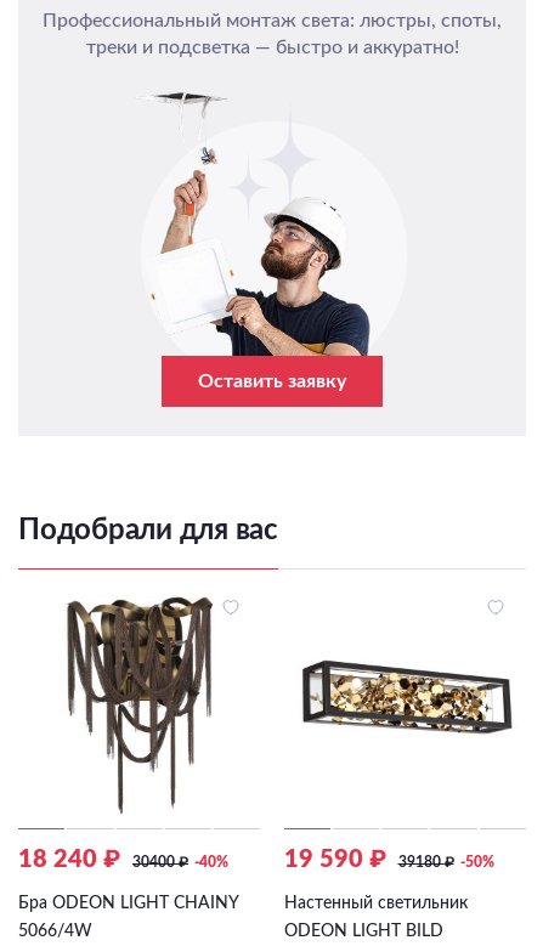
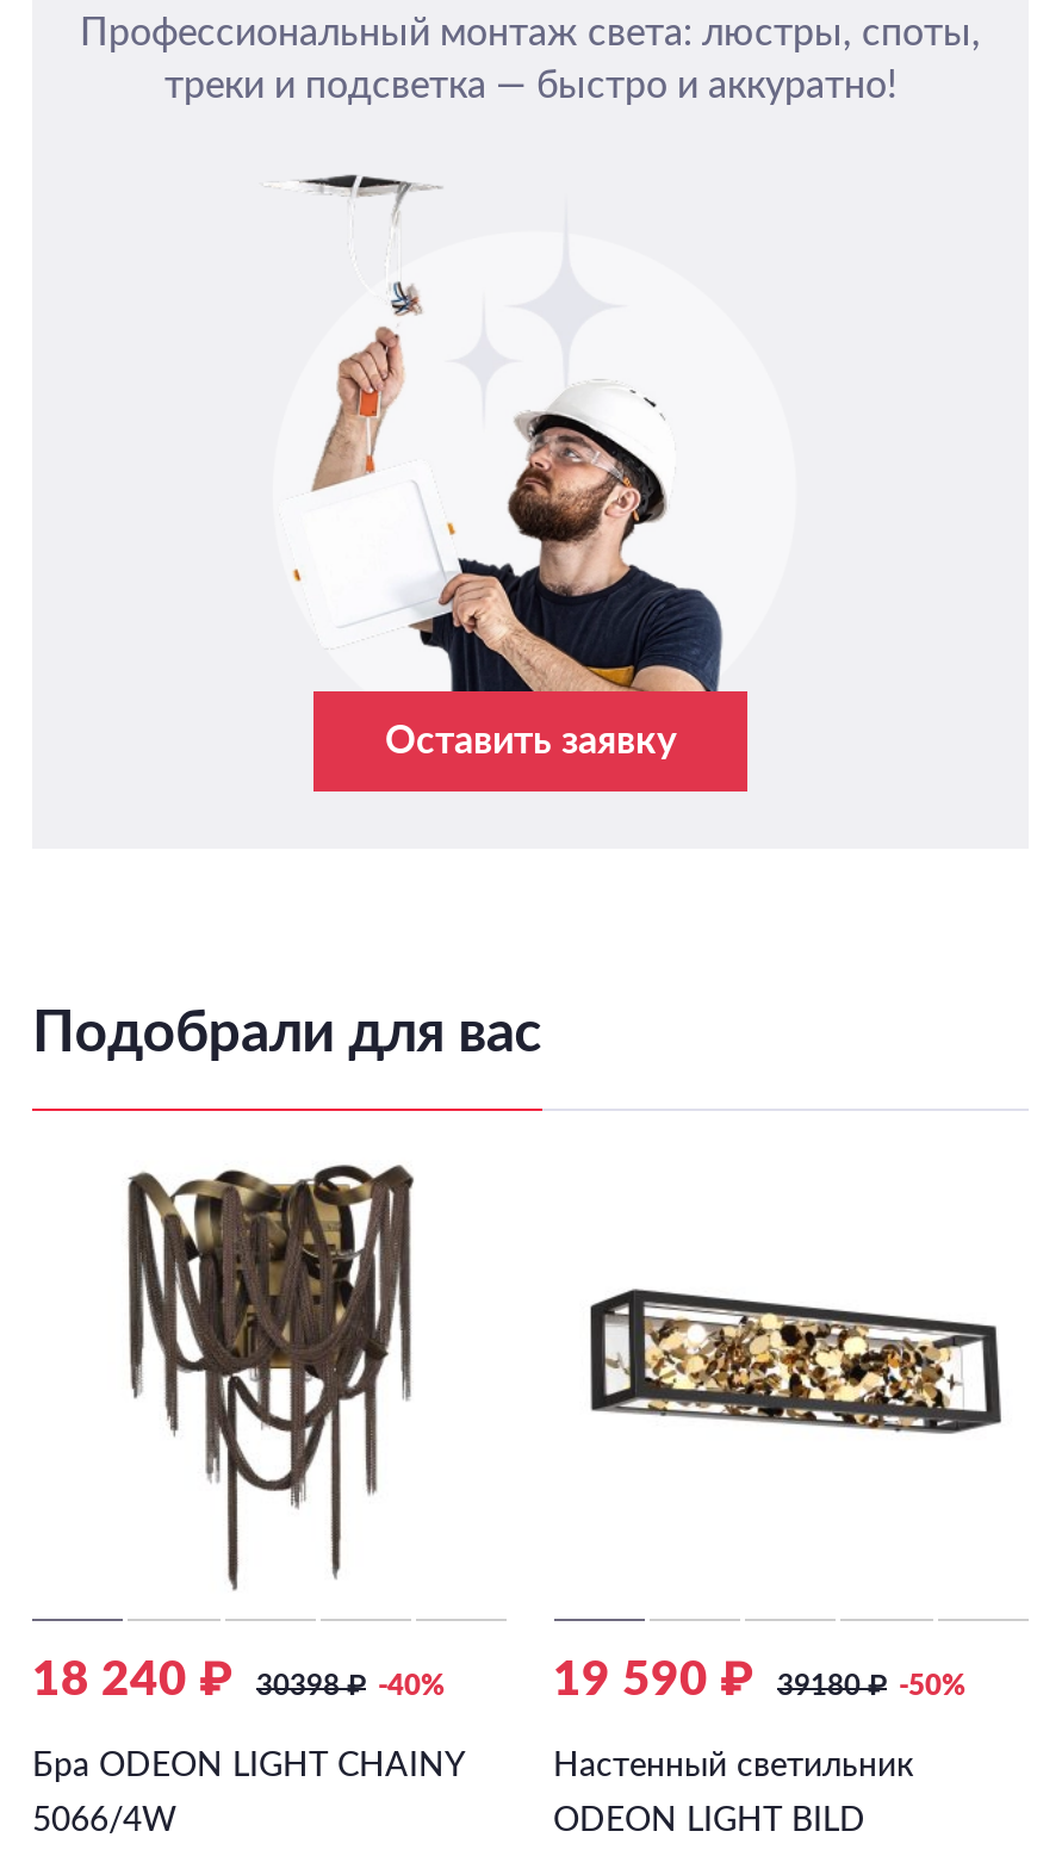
- 18 240 ₽ 30400₽ -40%
+ 18 240 ₽ 30398₽ -40%
